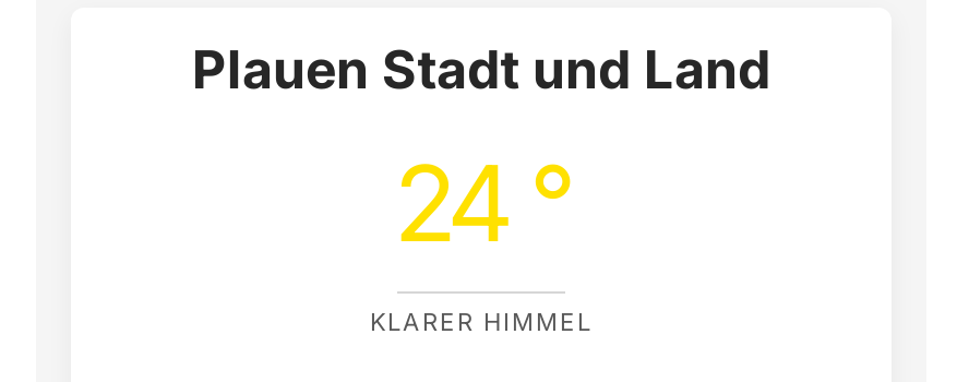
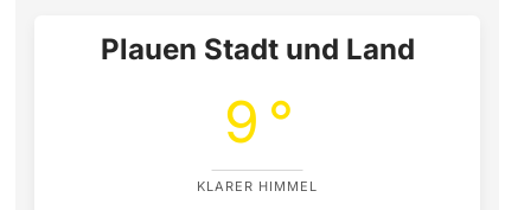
- 24 °
+ 9 °
